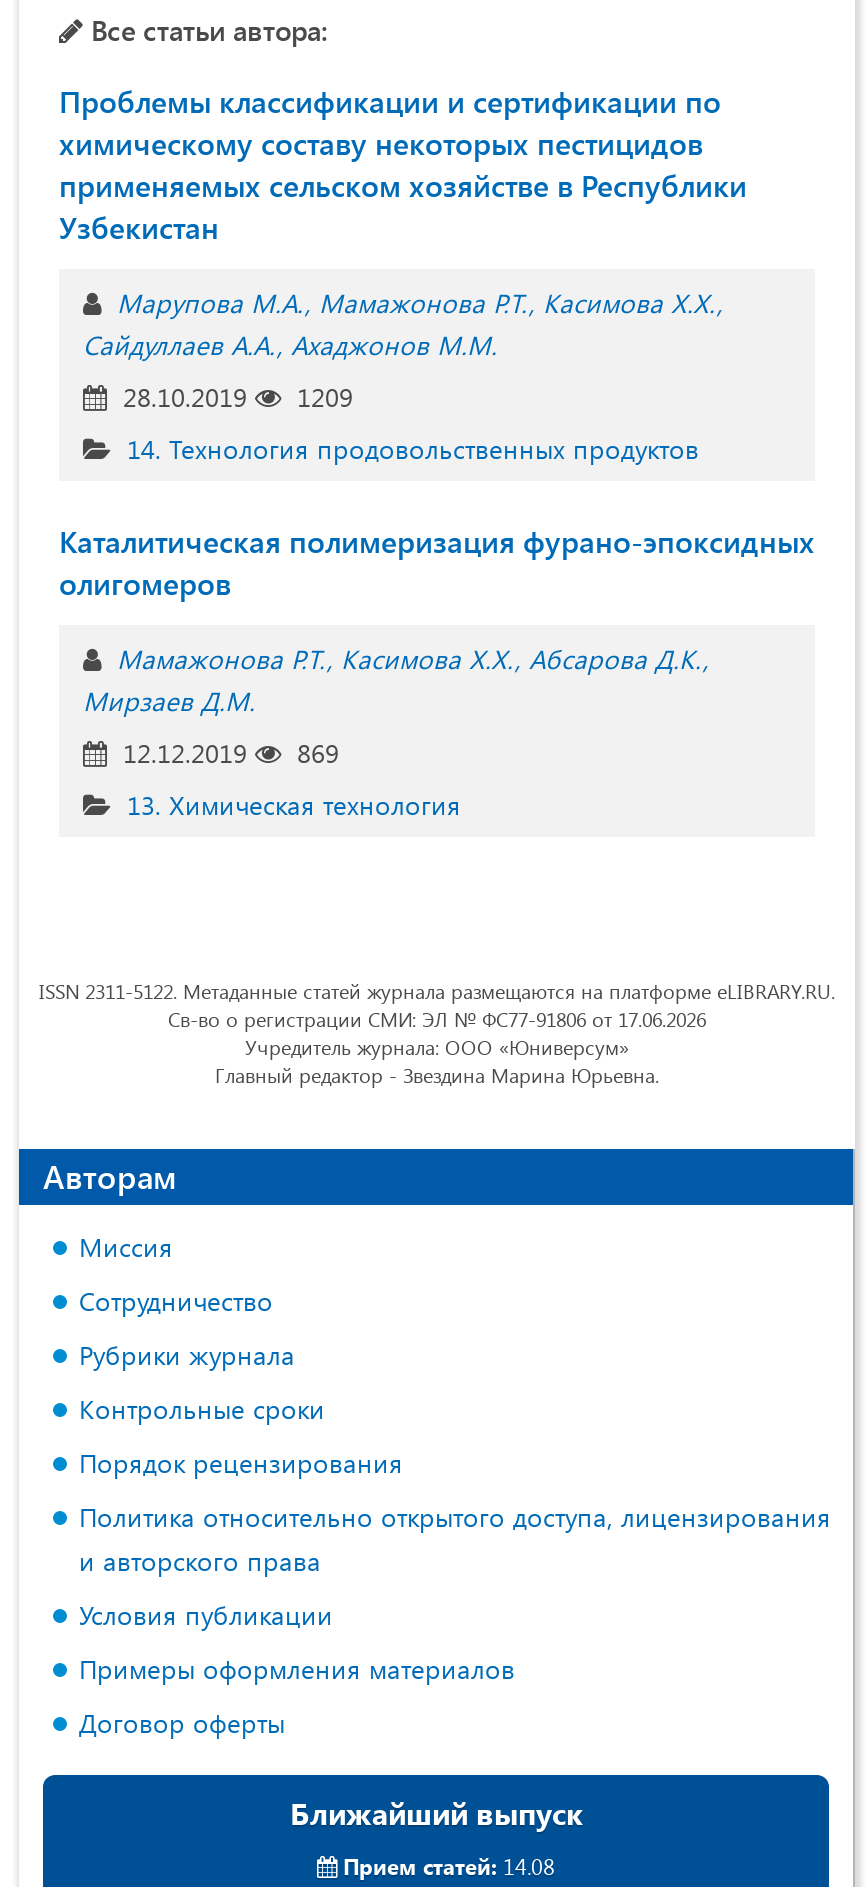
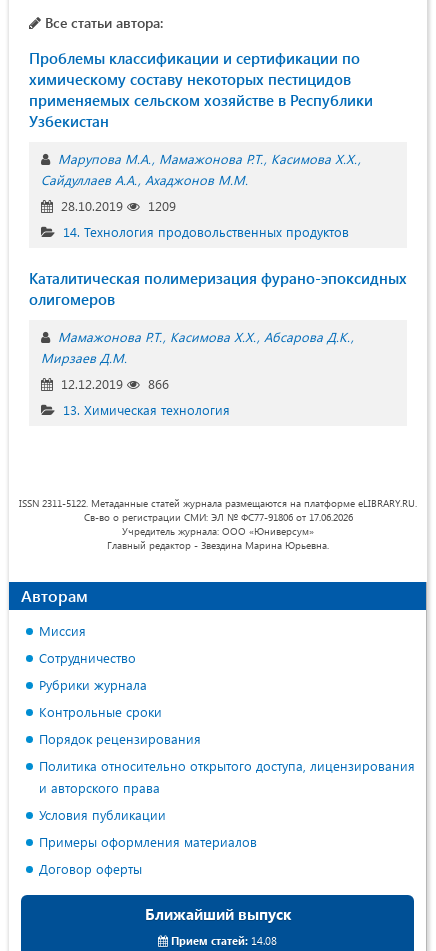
- 12.12.2019 869
+ 12.12.2019 866
